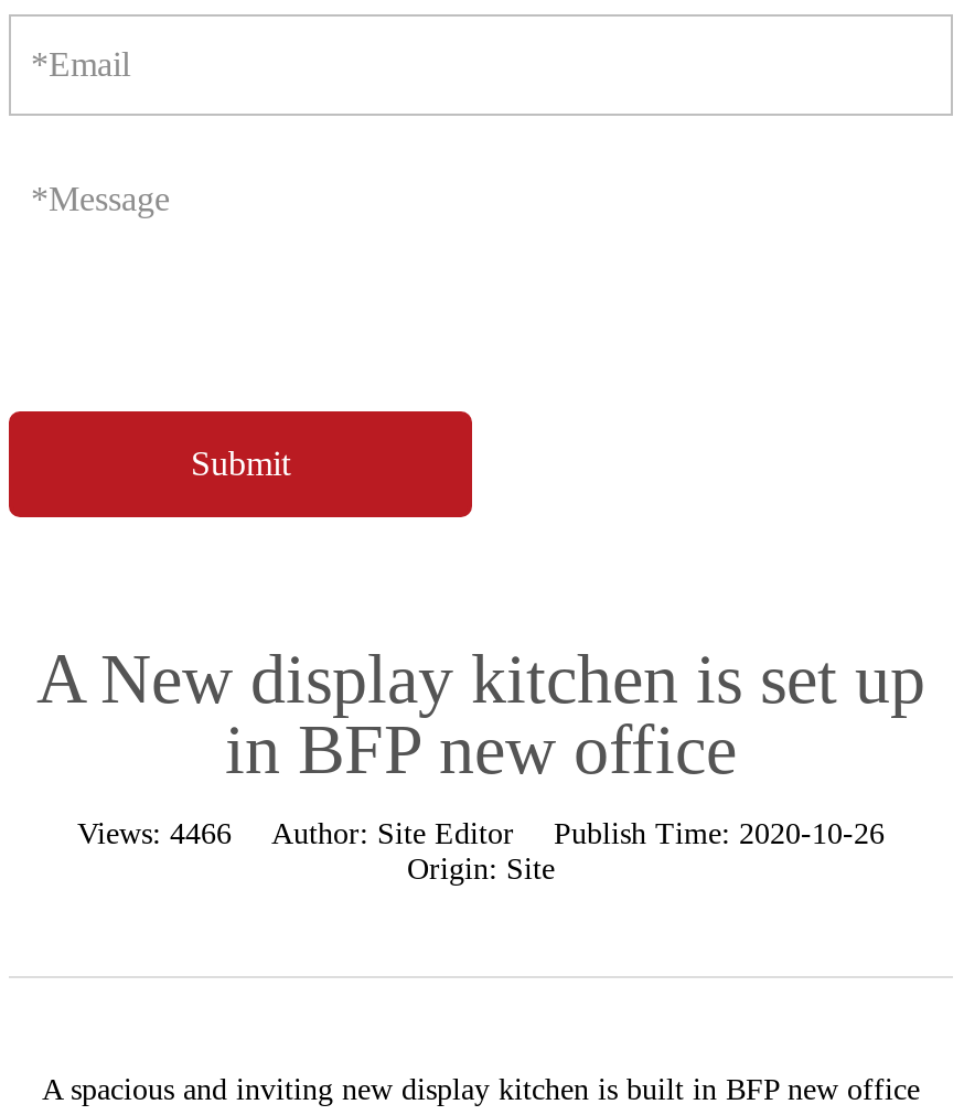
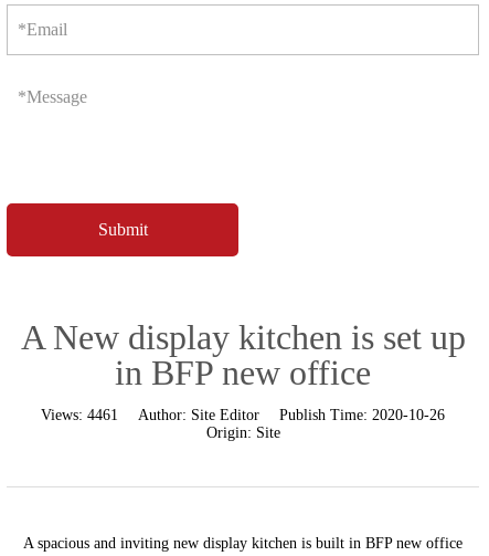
- Views: 4466 Author: Site Editor Publish Time: 2020-10-26
+ Views: 4461 Author: Site Editor Publish Time: 2020-10-26
